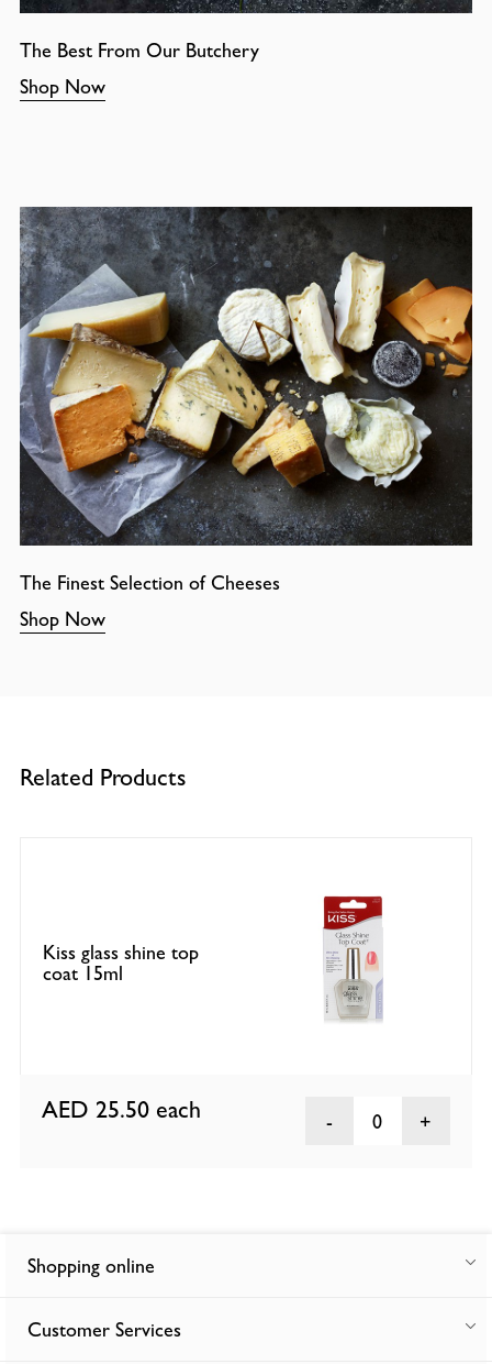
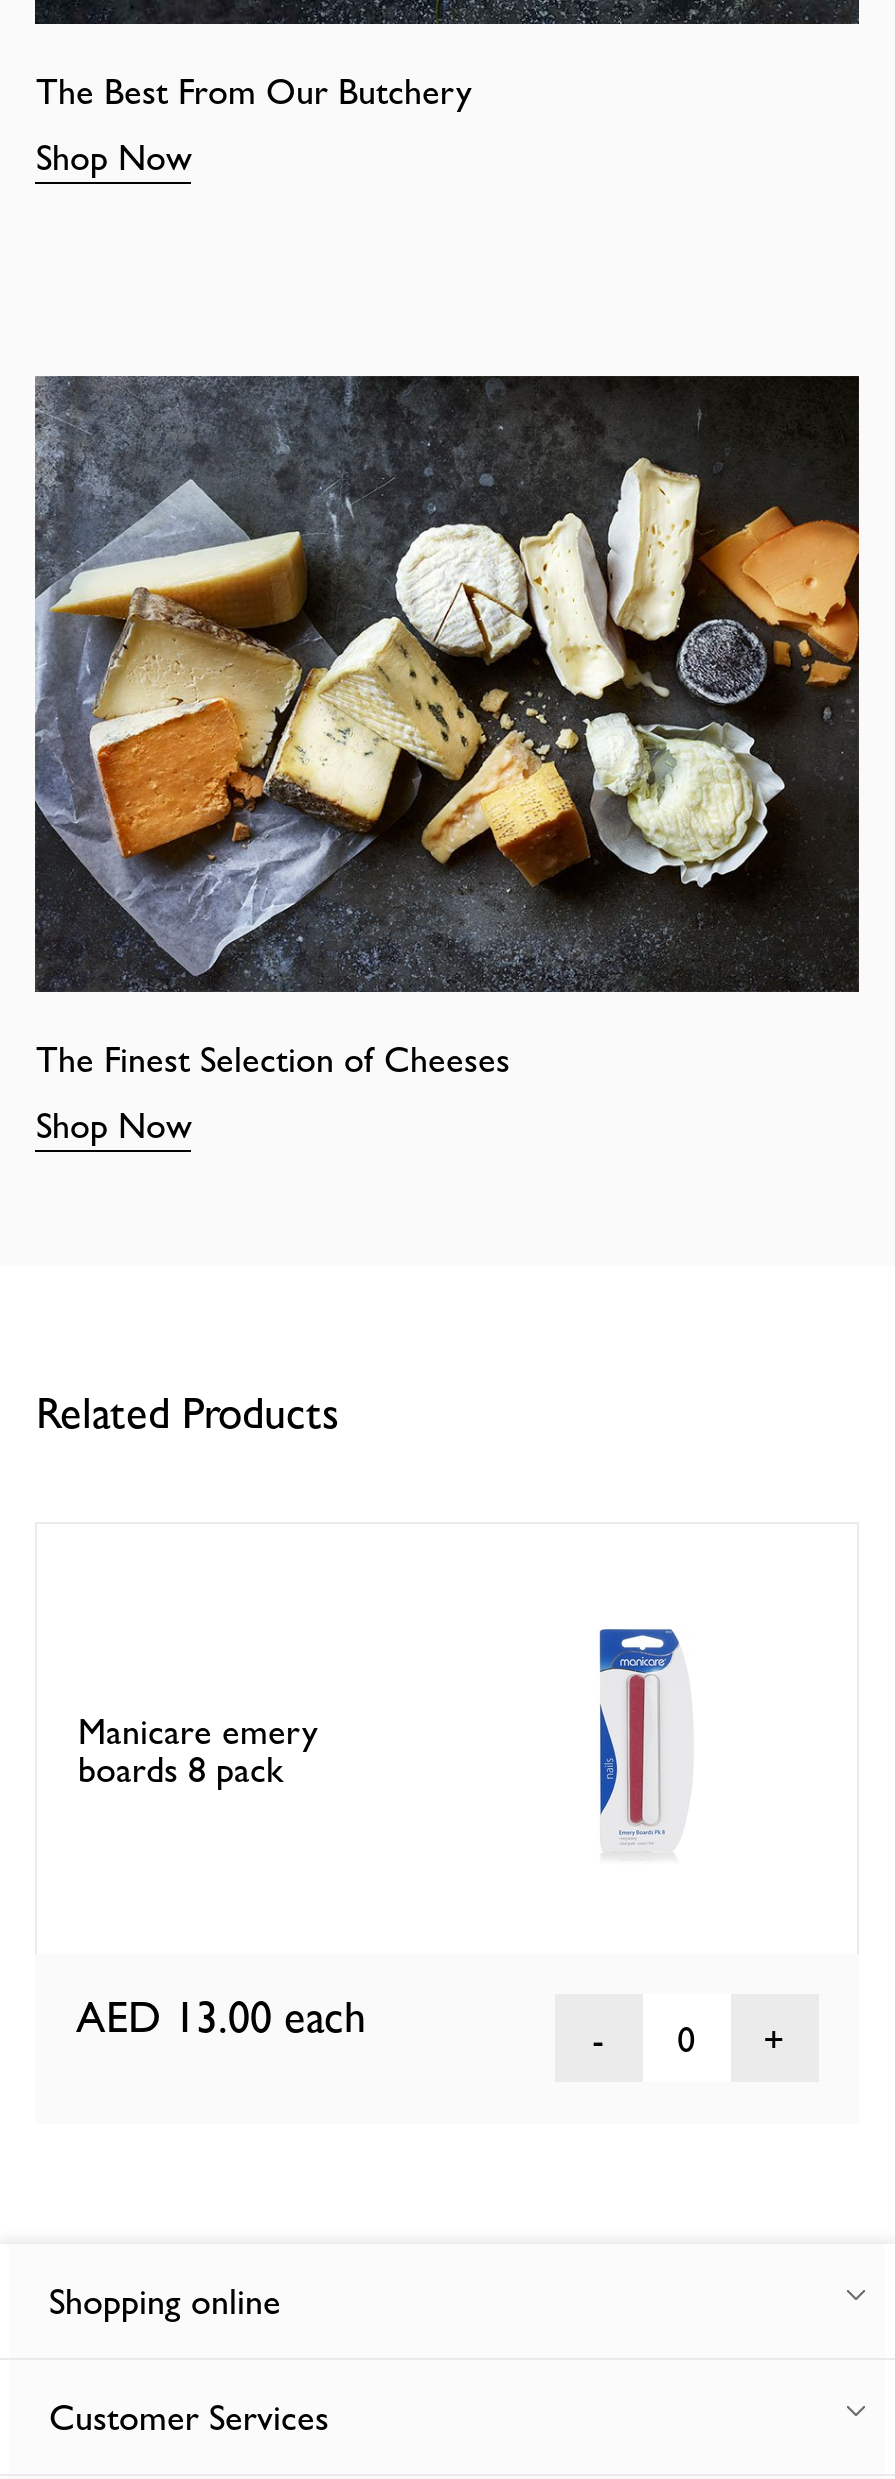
- [image]
+ [image]

- Kiss glass shine top
- coat 15ml
+ Manicare emery
+ boards 8 pack

- AED 25.50 each
+ AED 13.00 each
